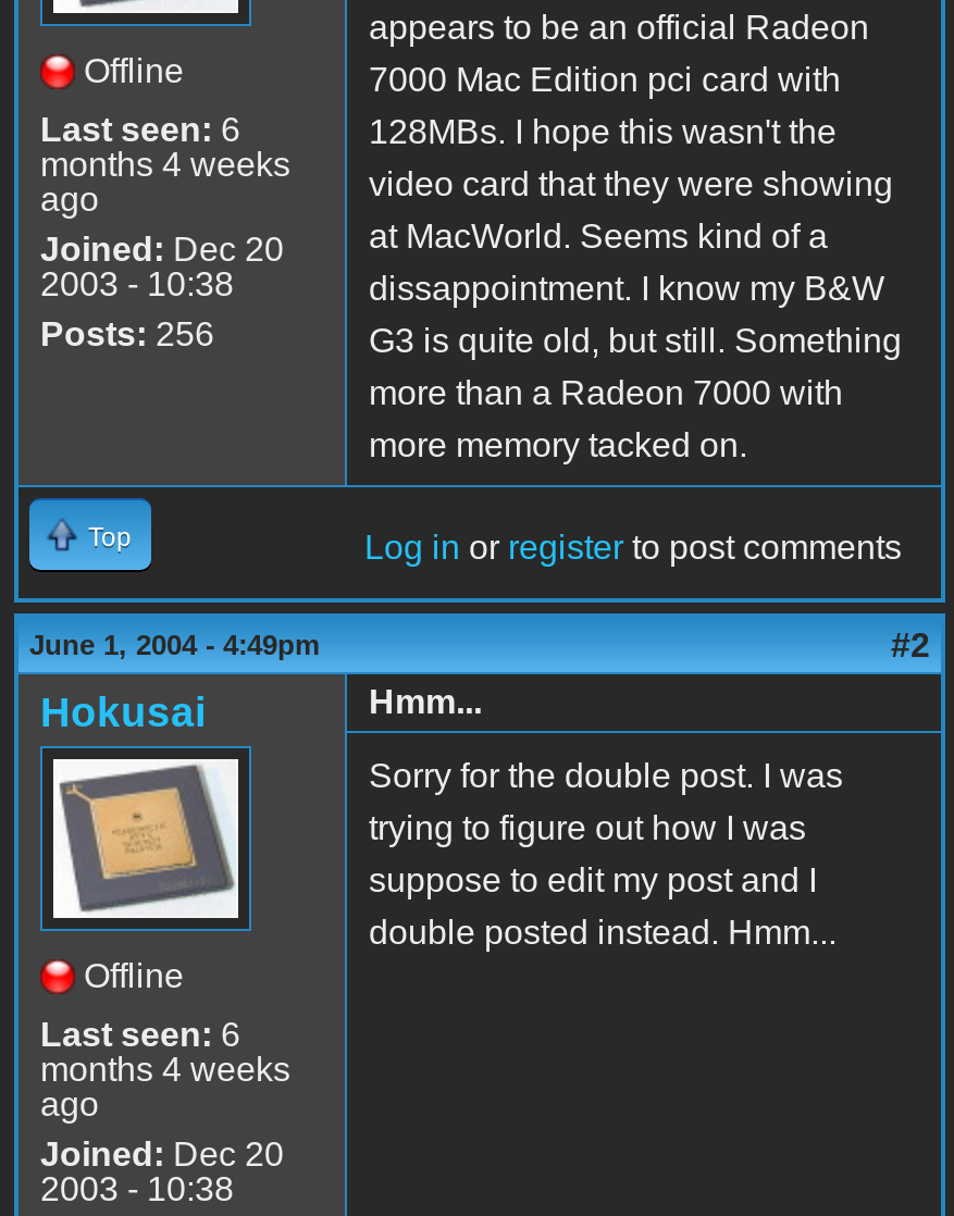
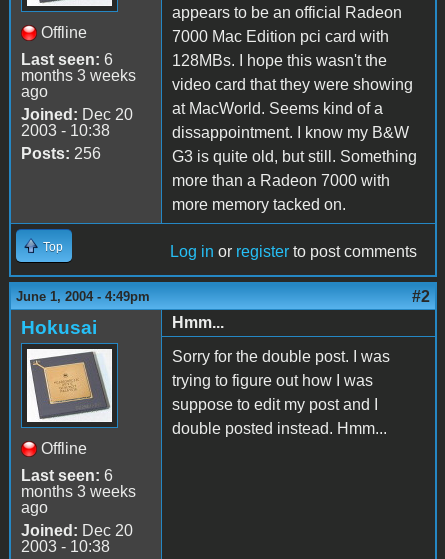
- months 4 weeks
+ months 3 weeks

- months 4 weeks
+ months 3 weeks
